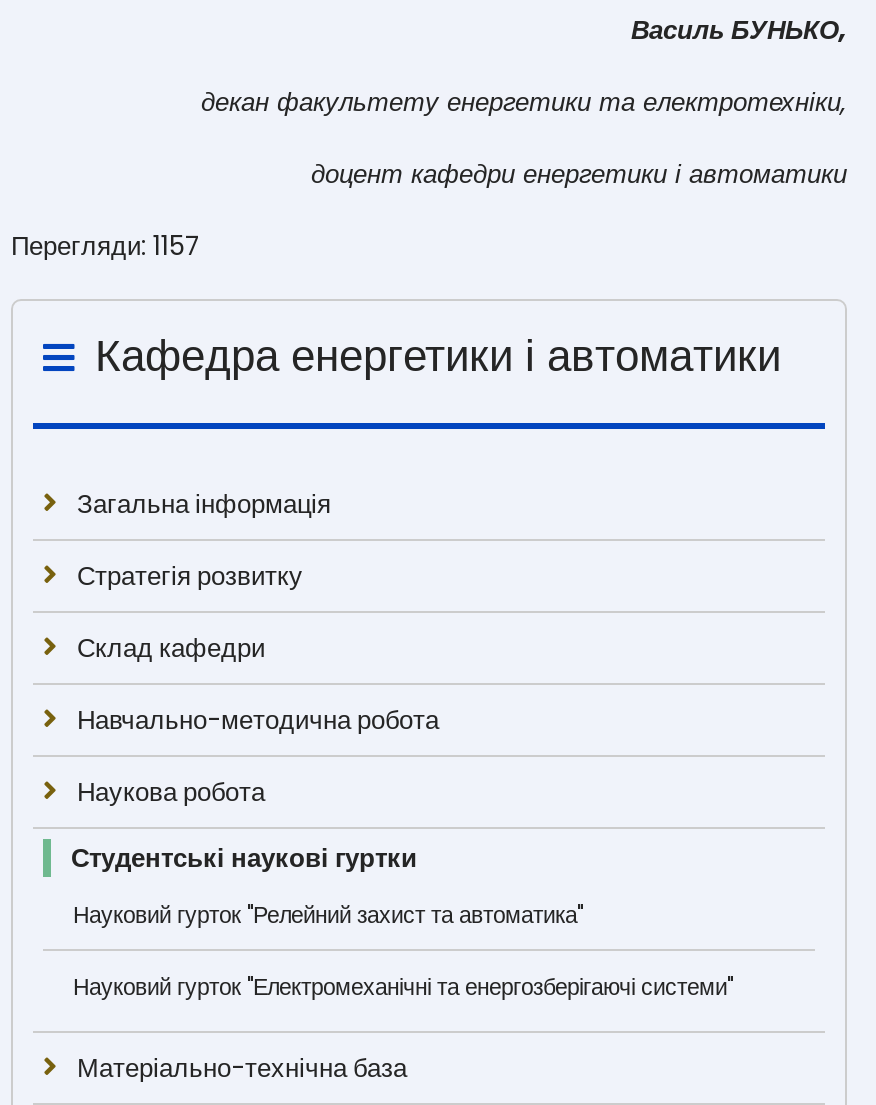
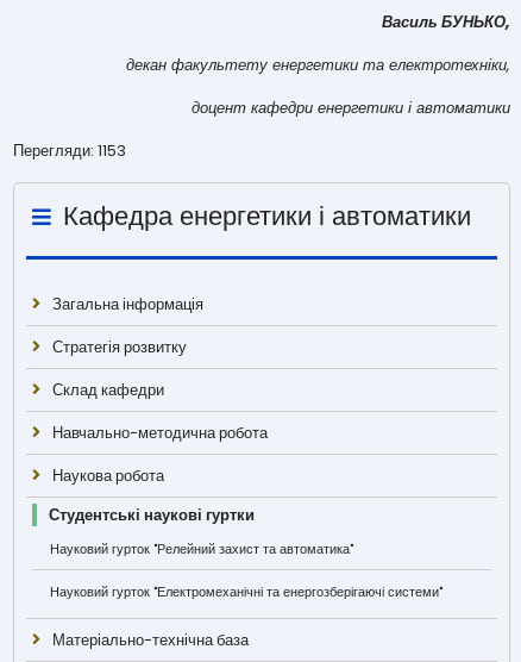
- Перегляди: 1157
+ Перегляди: 1153
